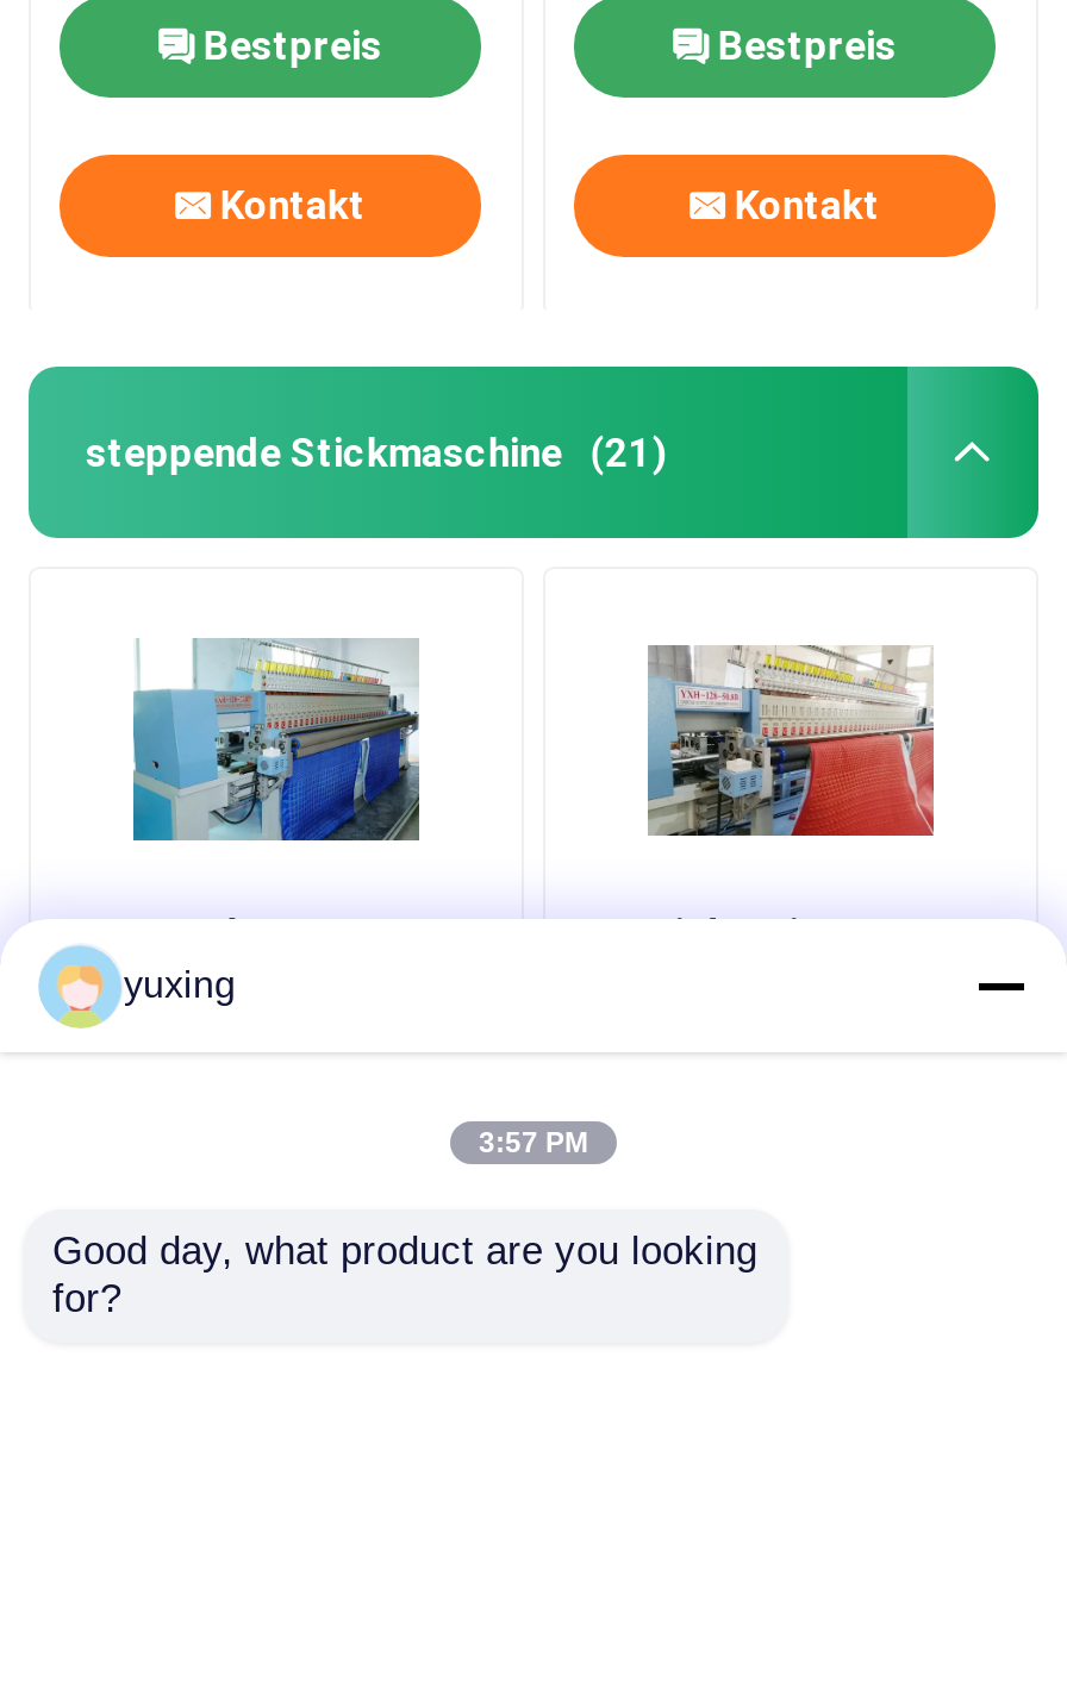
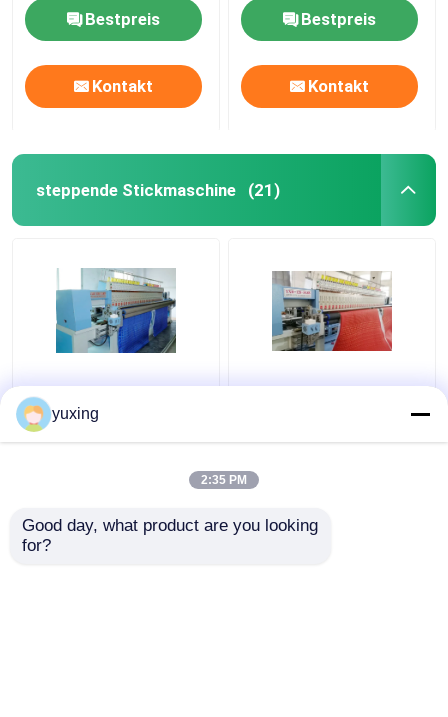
- 3:57 PM
+ 2:35 PM
